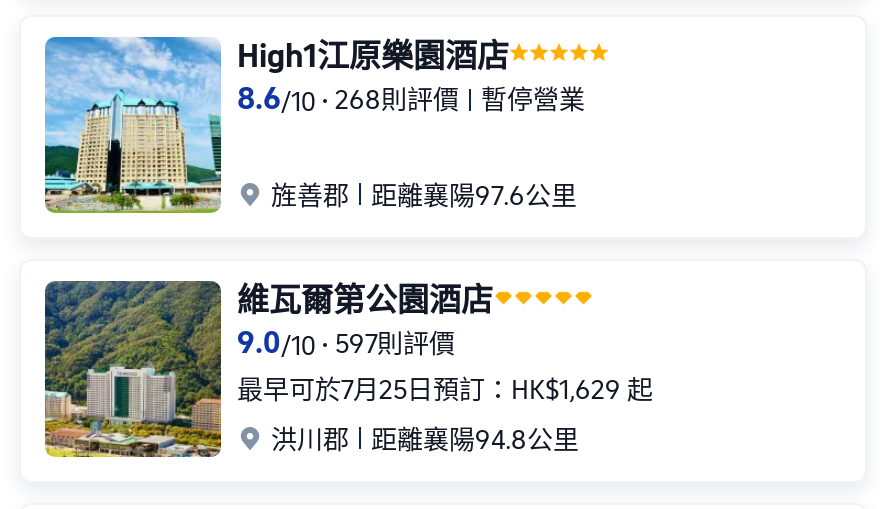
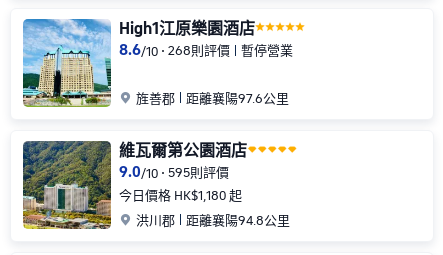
- 9.0/10 597則評價
+ 9.0/10 595則評價

- 最早可於7月25日預訂：HK$1,629 起
+ 今日價格 HK$1,180 起
